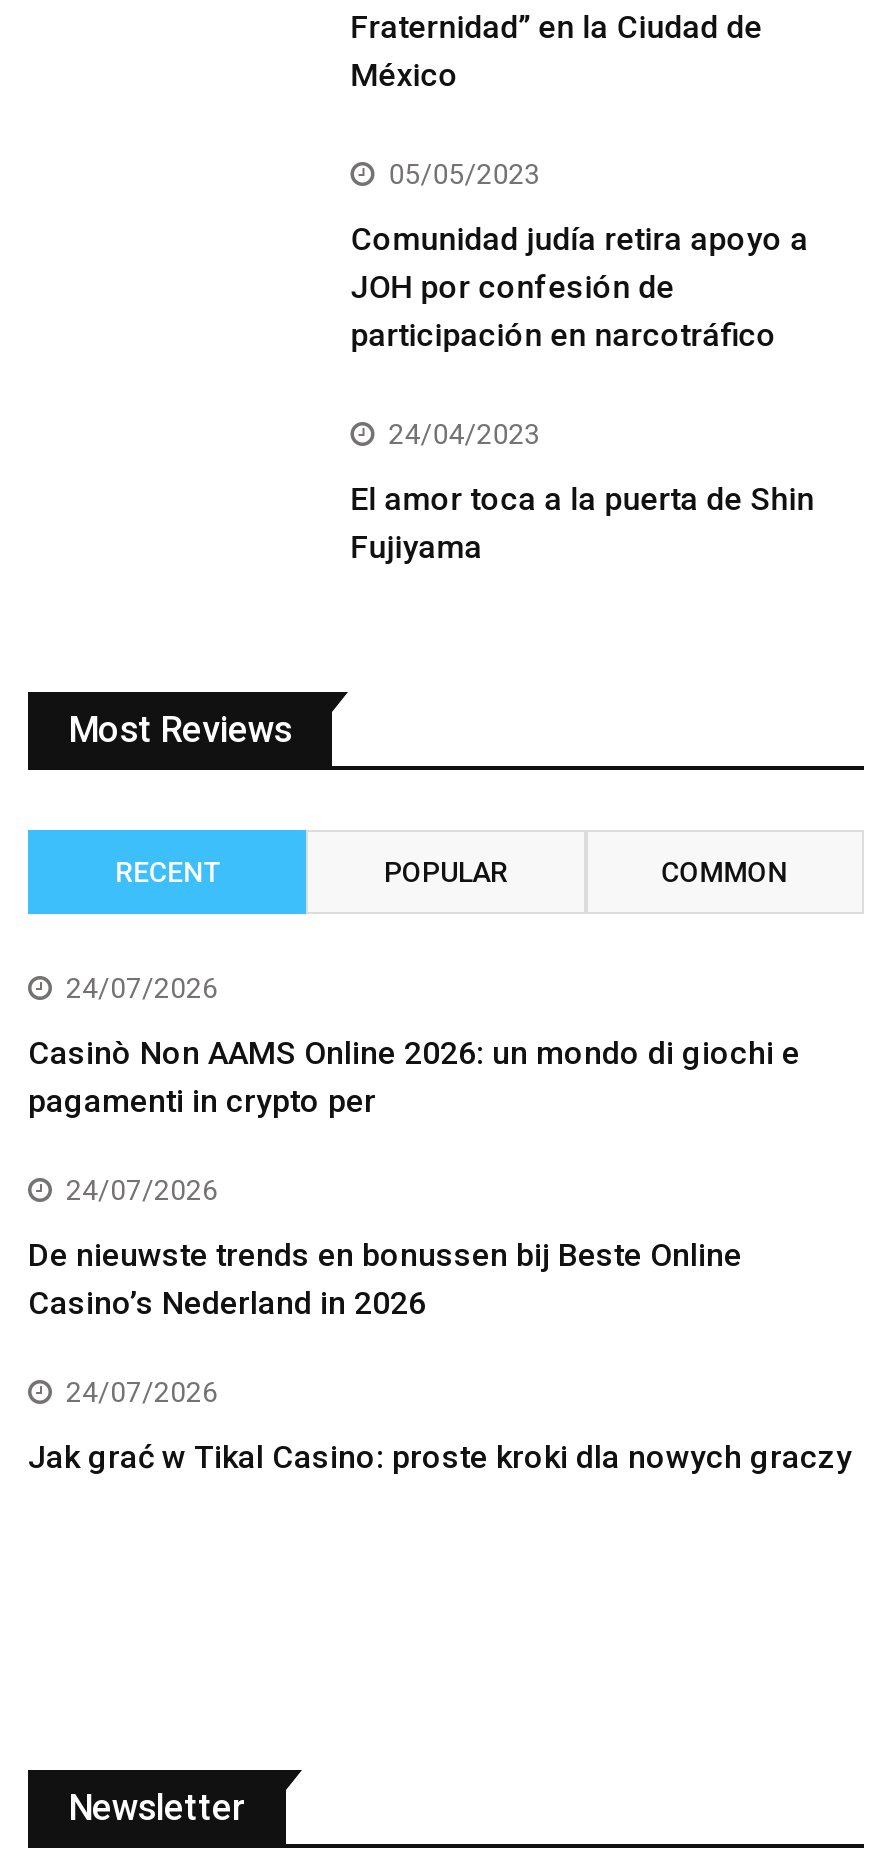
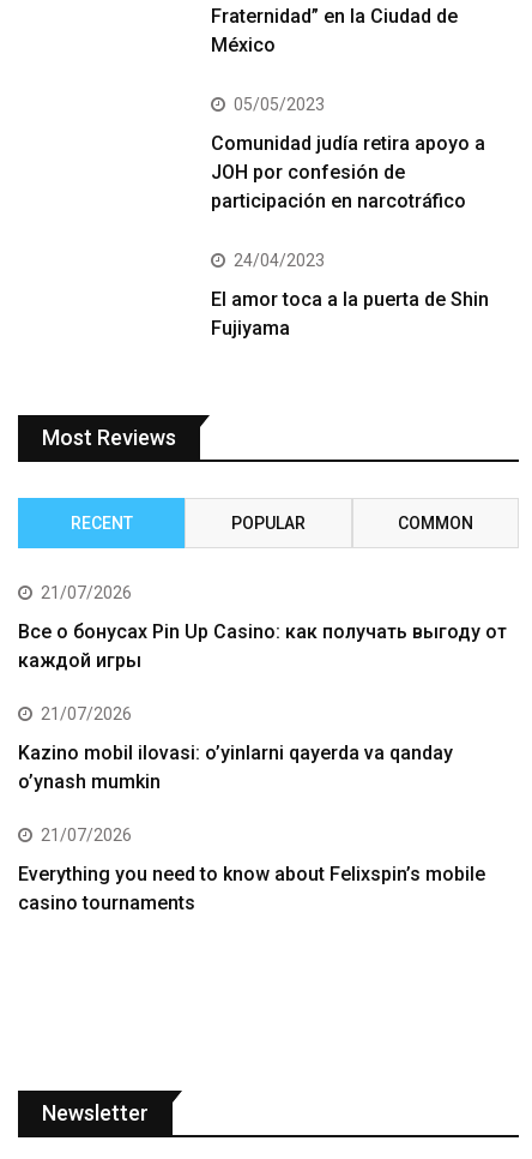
- 24/07/2026
+ 21/07/2026

- Casinò Non AAMS Online 2026: un mondo di giochi e
- pagamenti in crypto per
+ Все о бонусах Pin Up Casino: как получать выгоду от
+ каждой игры

- 24/07/2026
+ 21/07/2026

- De nieuwste trends en bonussen bij Beste Online
- Casino’s Nederland in 2026
+ Kazino mobil ilovasi: o’yinlarni qayerda va qanday
+ o’ynash mumkin

- 24/07/2026
+ 21/07/2026

- Jak grać w Tikal Casino: proste kroki dla nowych graczy
+ Everything you need to know about Felixspin’s mobile
+ casino tournaments
